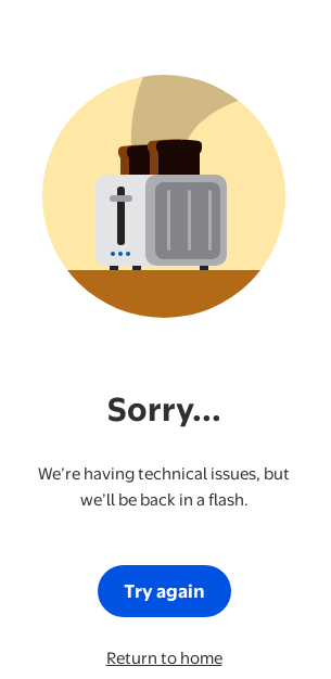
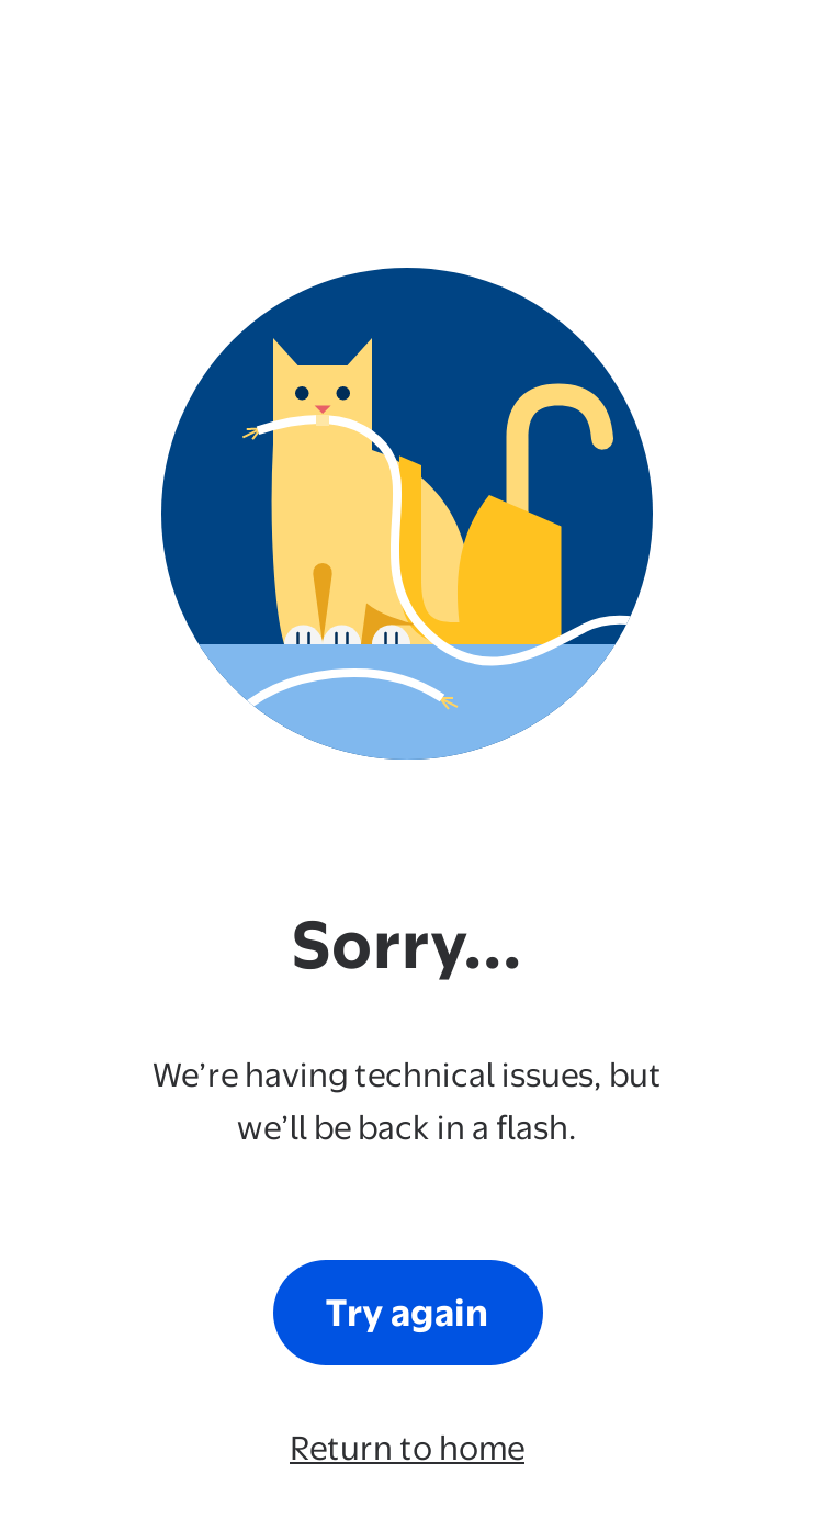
- [image]
+ [image]
